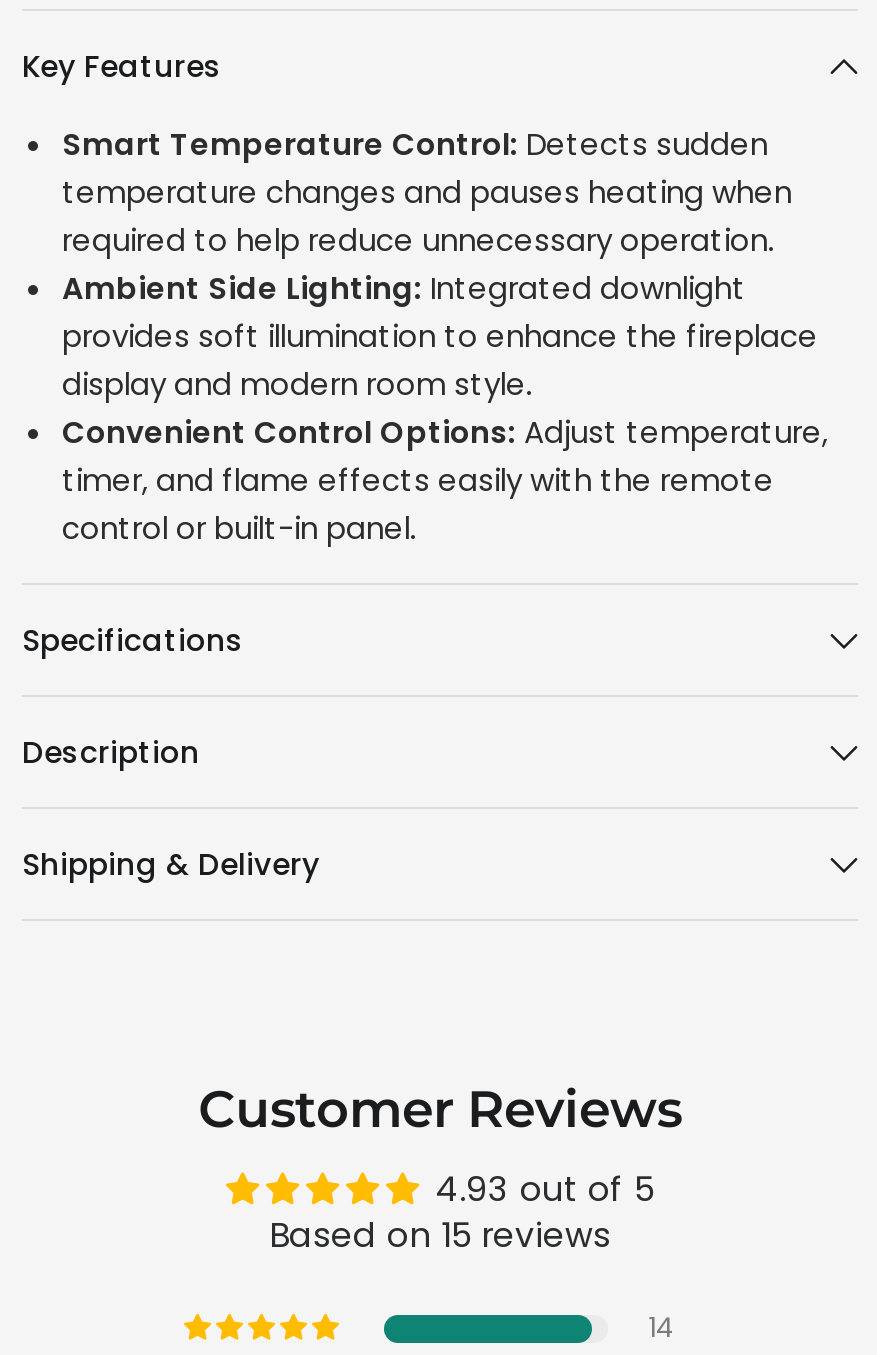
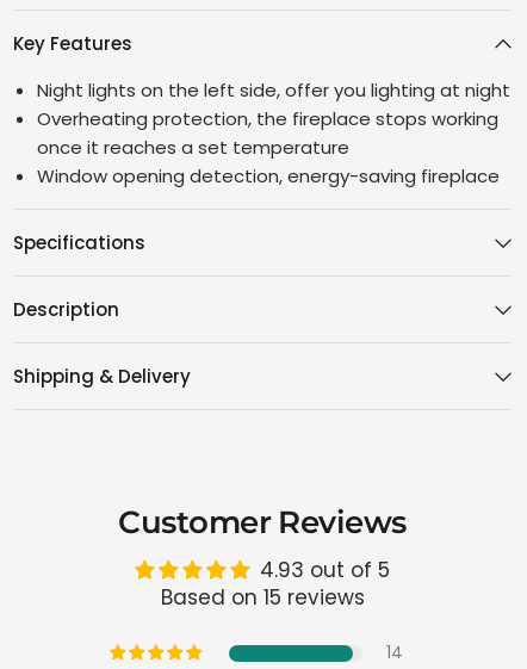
- Smart Temperature Control: Detects sudden
- temperature changes and pauses heating when
- required to help reduce unnecessary operation.
- Ambient Side Lighting: Integrated downlight
- provides soft illumination to enhance the fireplace
- display and modern room style.
- Convenient Control Options: Adjust temperature,
- timer, and flame effects easily with the remote
- control or built-in panel.
+ Night lights on the left side, offer you lighting at night
+ Overheating protection, the fireplace stops working
+ once it reaches a set temperature
+ Window opening detection, energy-saving fireplace
